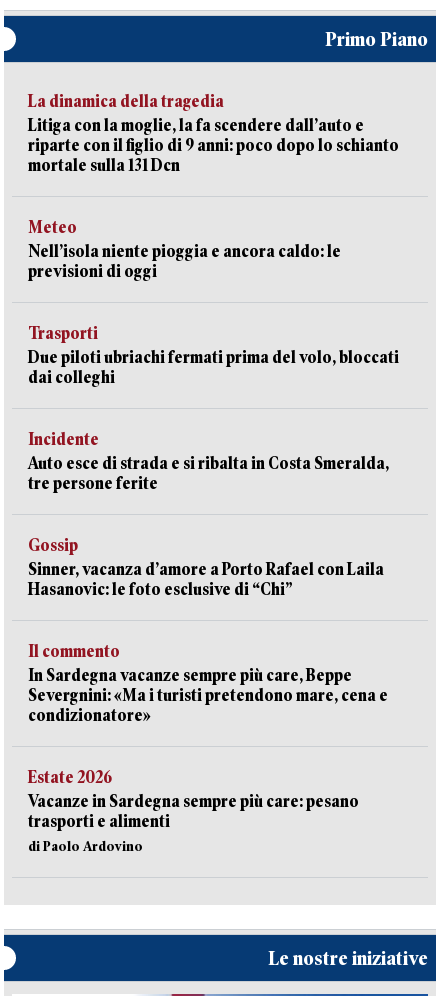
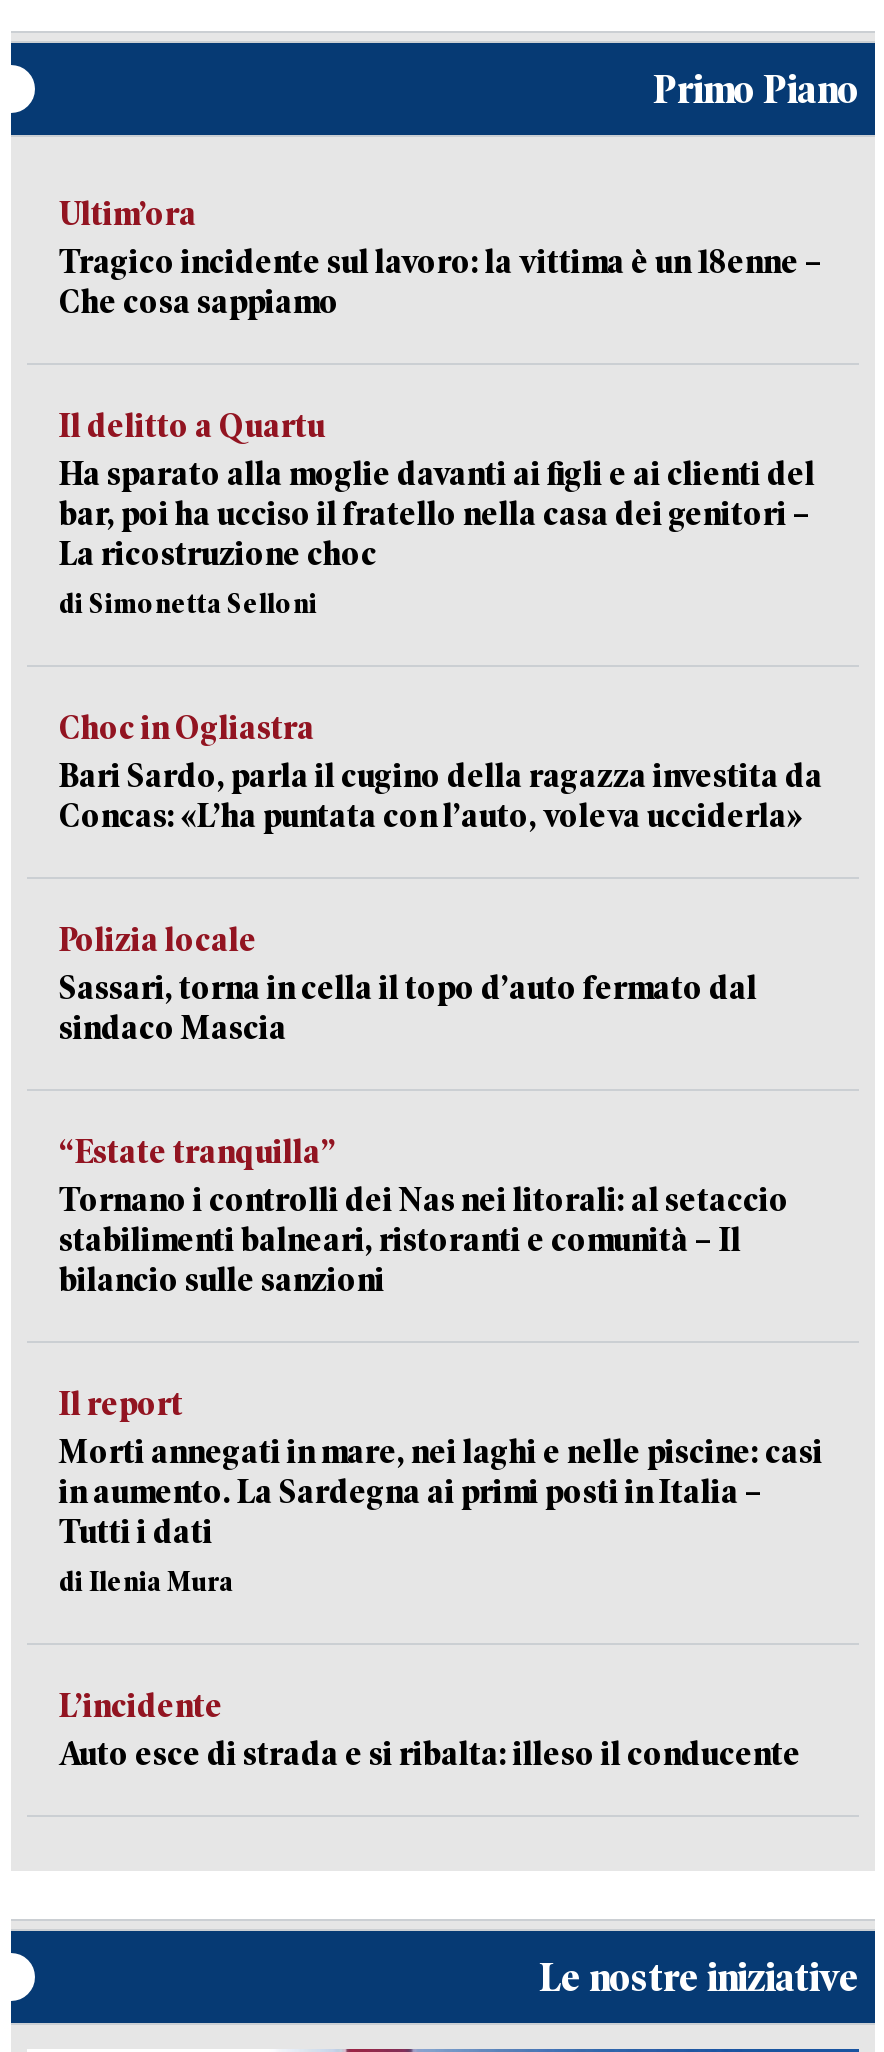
- La dinamica della tragedia
- Litiga con la moglie, la fa scendere dall’auto e
- riparte con il figlio di 9 anni: poco dopo lo schianto
- mortale sulla 131 Dcn
+ Ultim’ora
+ Tragico incidente sul lavoro: la vittima è un 18enne –
+ Che cosa sappiamo

- Meteo
- Nell’isola niente pioggia e ancora caldo: le
- previsioni di oggi
+ Il delitto a Quartu
+ Ha sparato alla moglie davanti ai figli e ai clienti del
+ bar, poi ha ucciso il fratello nella casa dei genitori –
+ La ricostruzione choc
+ di Simonetta Selloni

- Trasporti
- Due piloti ubriachi fermati prima del volo, bloccati
- dai colleghi
+ Choc in Ogliastra
+ Bari Sardo, parla il cugino della ragazza investita da
+ Concas: «L’ha puntata con l’auto, voleva ucciderla»

- Incidente
- Auto esce di strada e si ribalta in Costa Smeralda,
- tre persone ferite
+ Polizia locale
+ Sassari, torna in cella il topo d’auto fermato dal
+ sindaco Mascia

- Gossip
- Sinner, vacanza d’amore a Porto Rafael con Laila
- Hasanovic: le foto esclusive di “Chi”
+ “Estate tranquilla”
+ Tornano i controlli dei Nas nei litorali: al setaccio
+ stabilimenti balneari, ristoranti e comunità – Il
+ bilancio sulle sanzioni

- Il commento
- In Sardegna vacanze sempre più care, Beppe
- Severgnini: «Ma i turisti pretendono mare, cena e
- condizionatore»
+ Il report
+ Morti annegati in mare, nei laghi e nelle piscine: casi
+ in aumento. La Sardegna ai primi posti in Italia –
+ Tutti i dati
+ di Ilenia Mura

- Estate 2026
- Vacanze in Sardegna sempre più care: pesano
- trasporti e alimenti
- di Paolo Ardovino
+ L’incidente
+ Auto esce di strada e si ribalta: illeso il conducente
